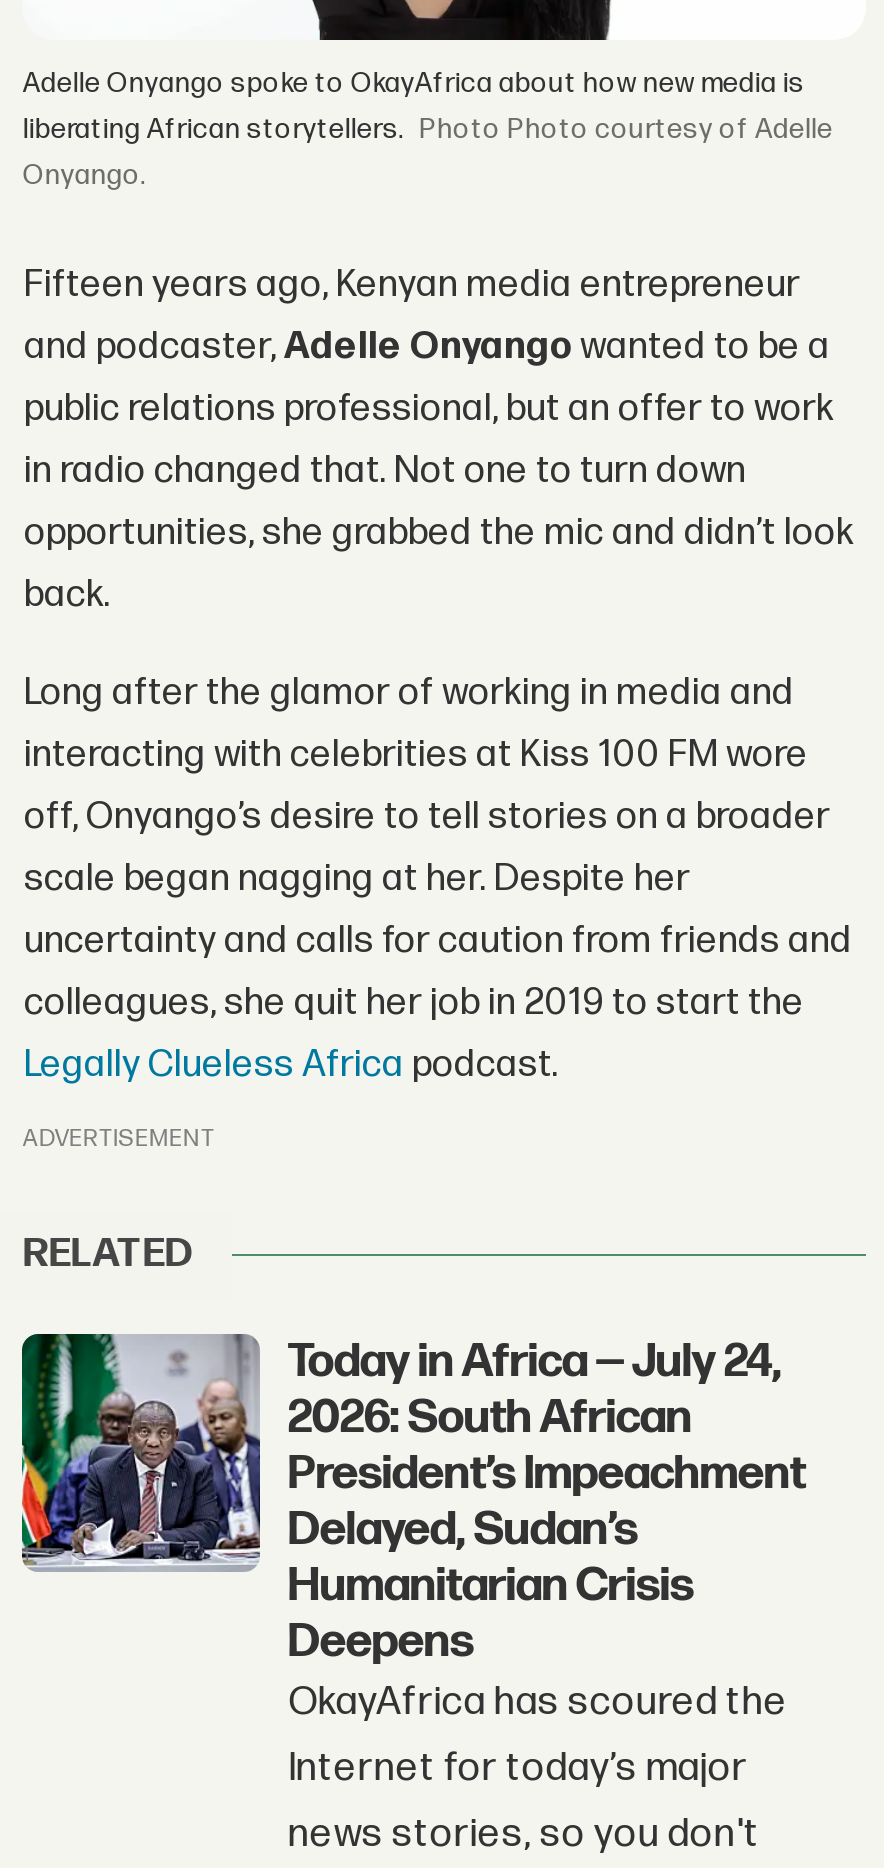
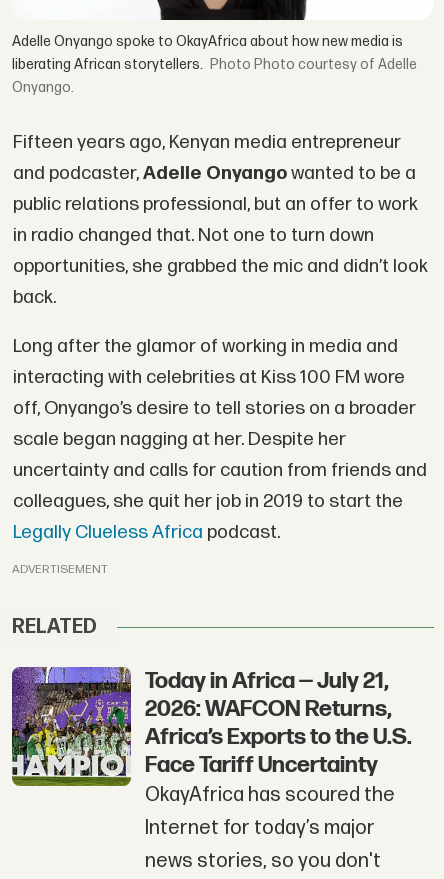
- [image]
- Today in Africa — July 24,
- 2026: South African
- President’s Impeachment
- Delayed, Sudan’s
- Humanitarian Crisis
- Deepens
+ [image]
+ Today in Africa — July 21,
+ 2026: WAFCON Returns,
+ Africa’s Exports to the U.S.
+ Face Tariff Uncertainty
